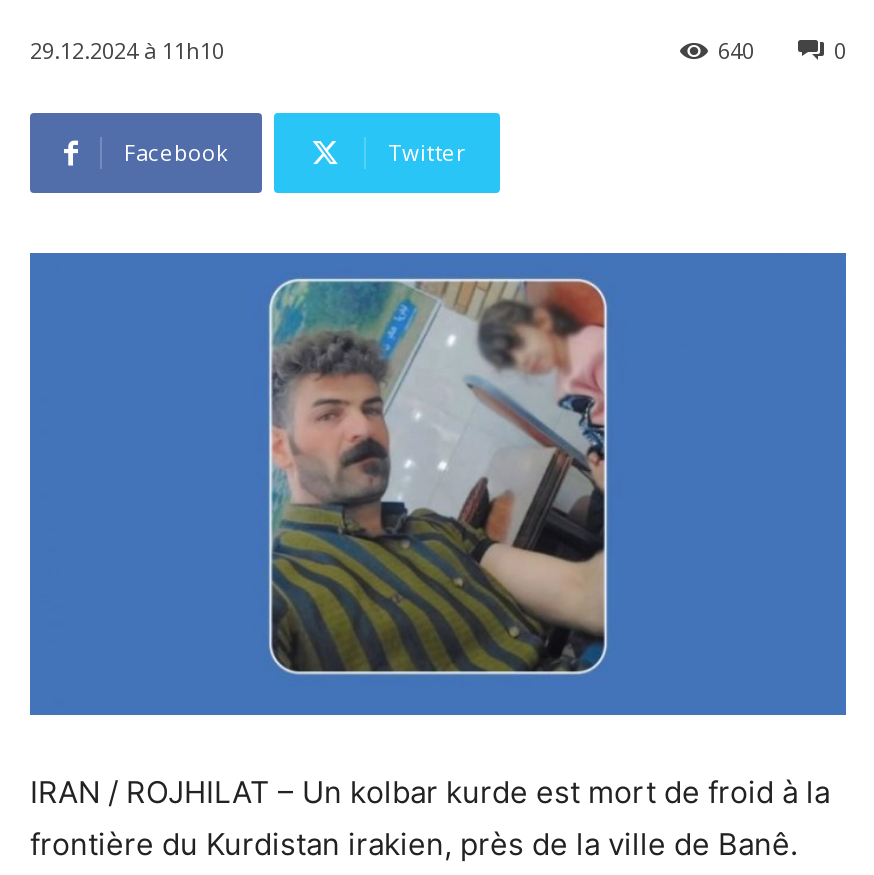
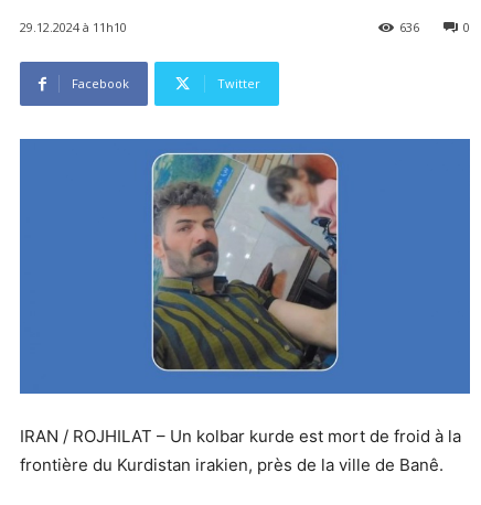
- 640
+ 636
